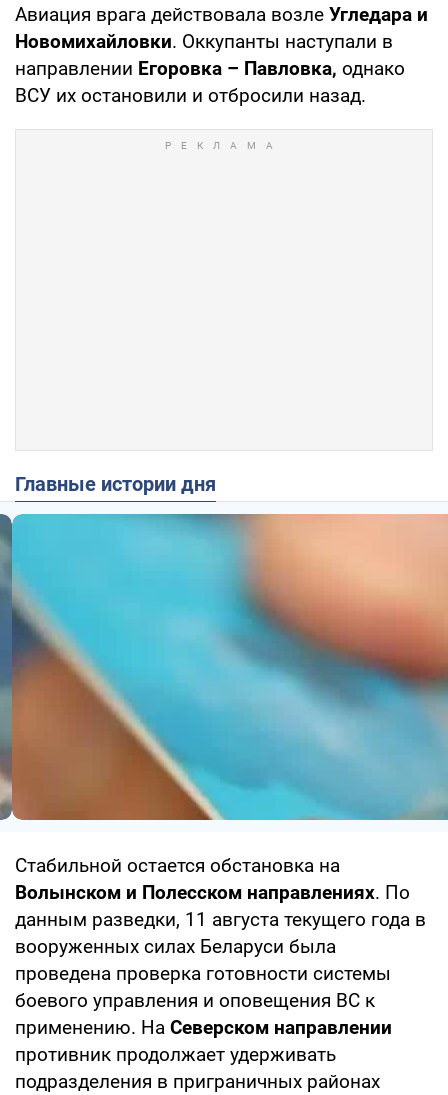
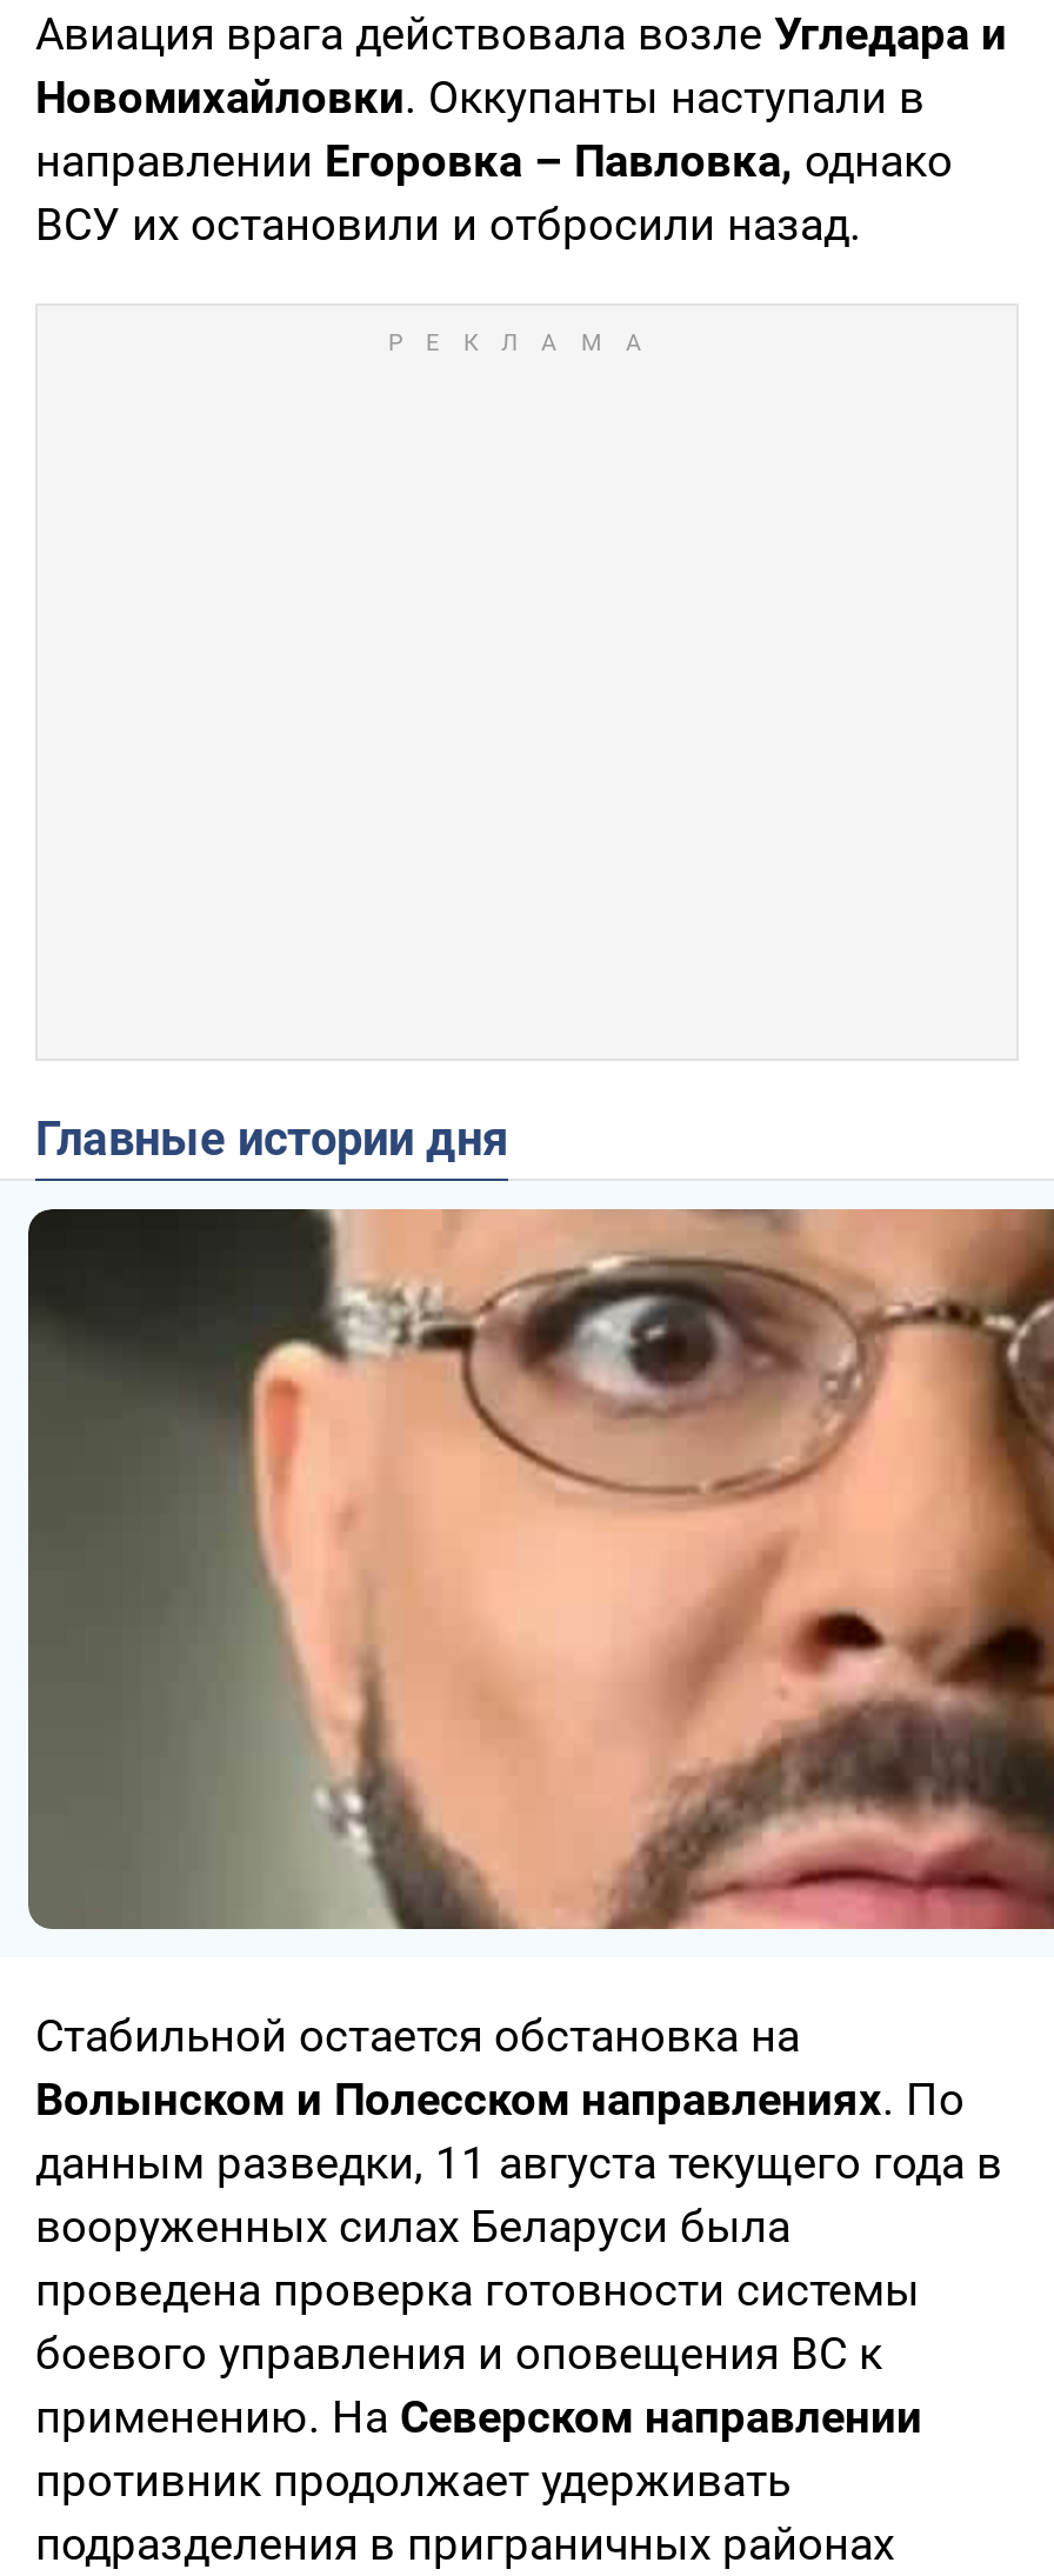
- [image]
+ [image]
